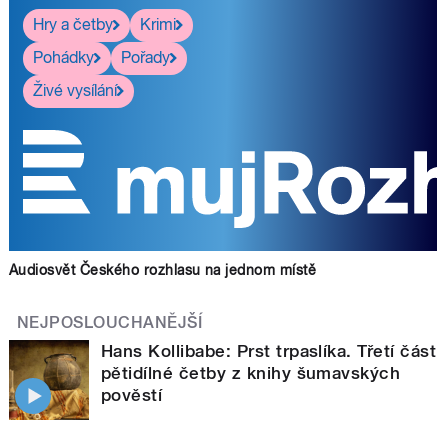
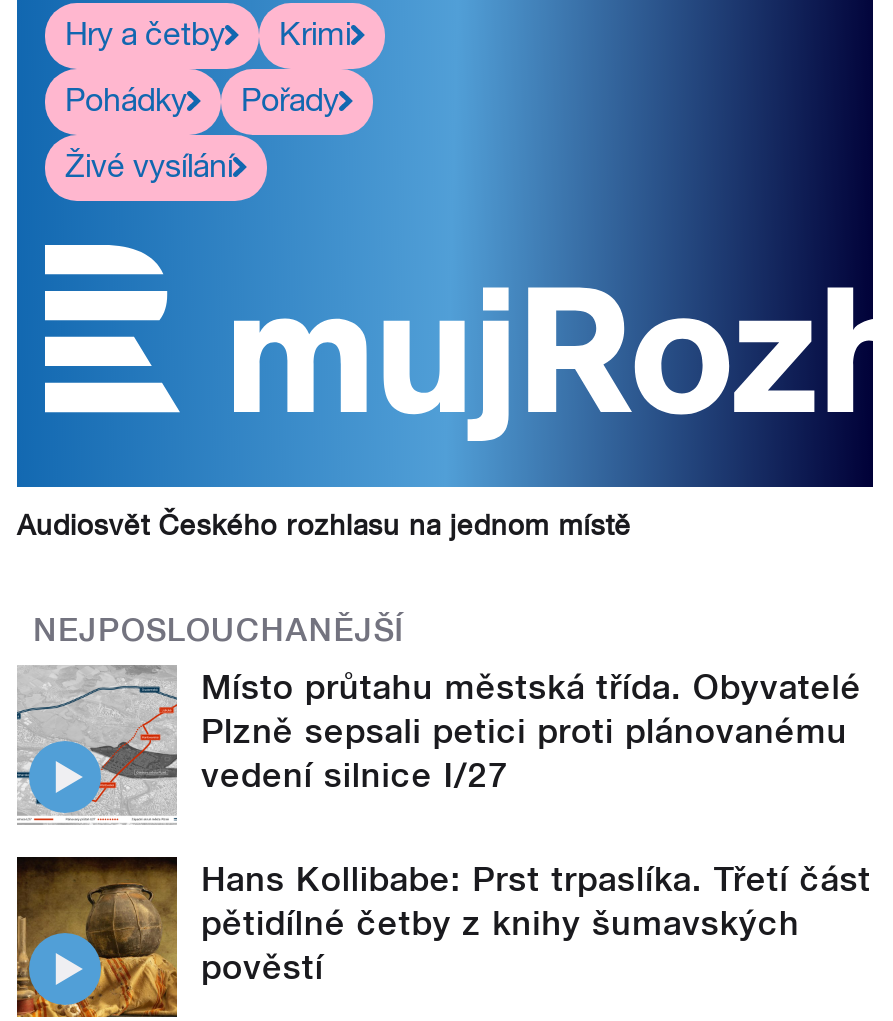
+ [image]
+ Místo průtahu městská třída. Obyvatelé
+ Plzně sepsali petici proti plánovanému
+ vedení silnice I/27
